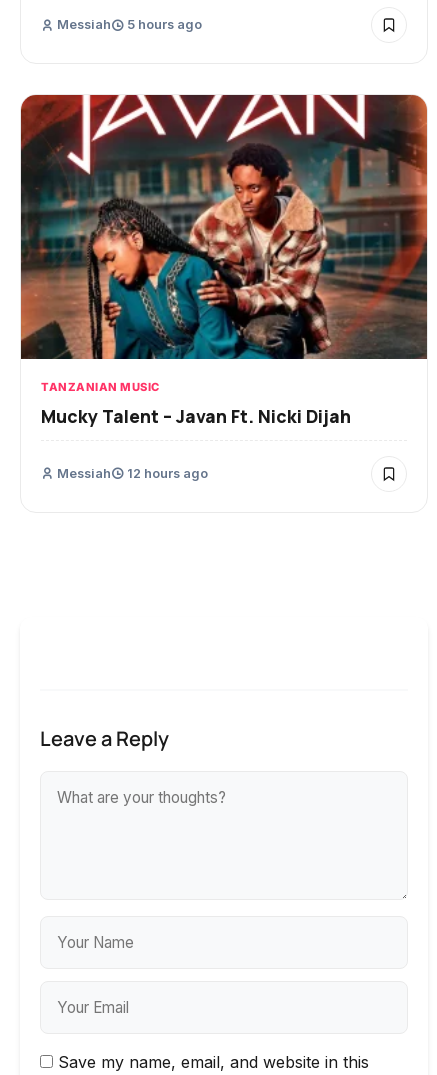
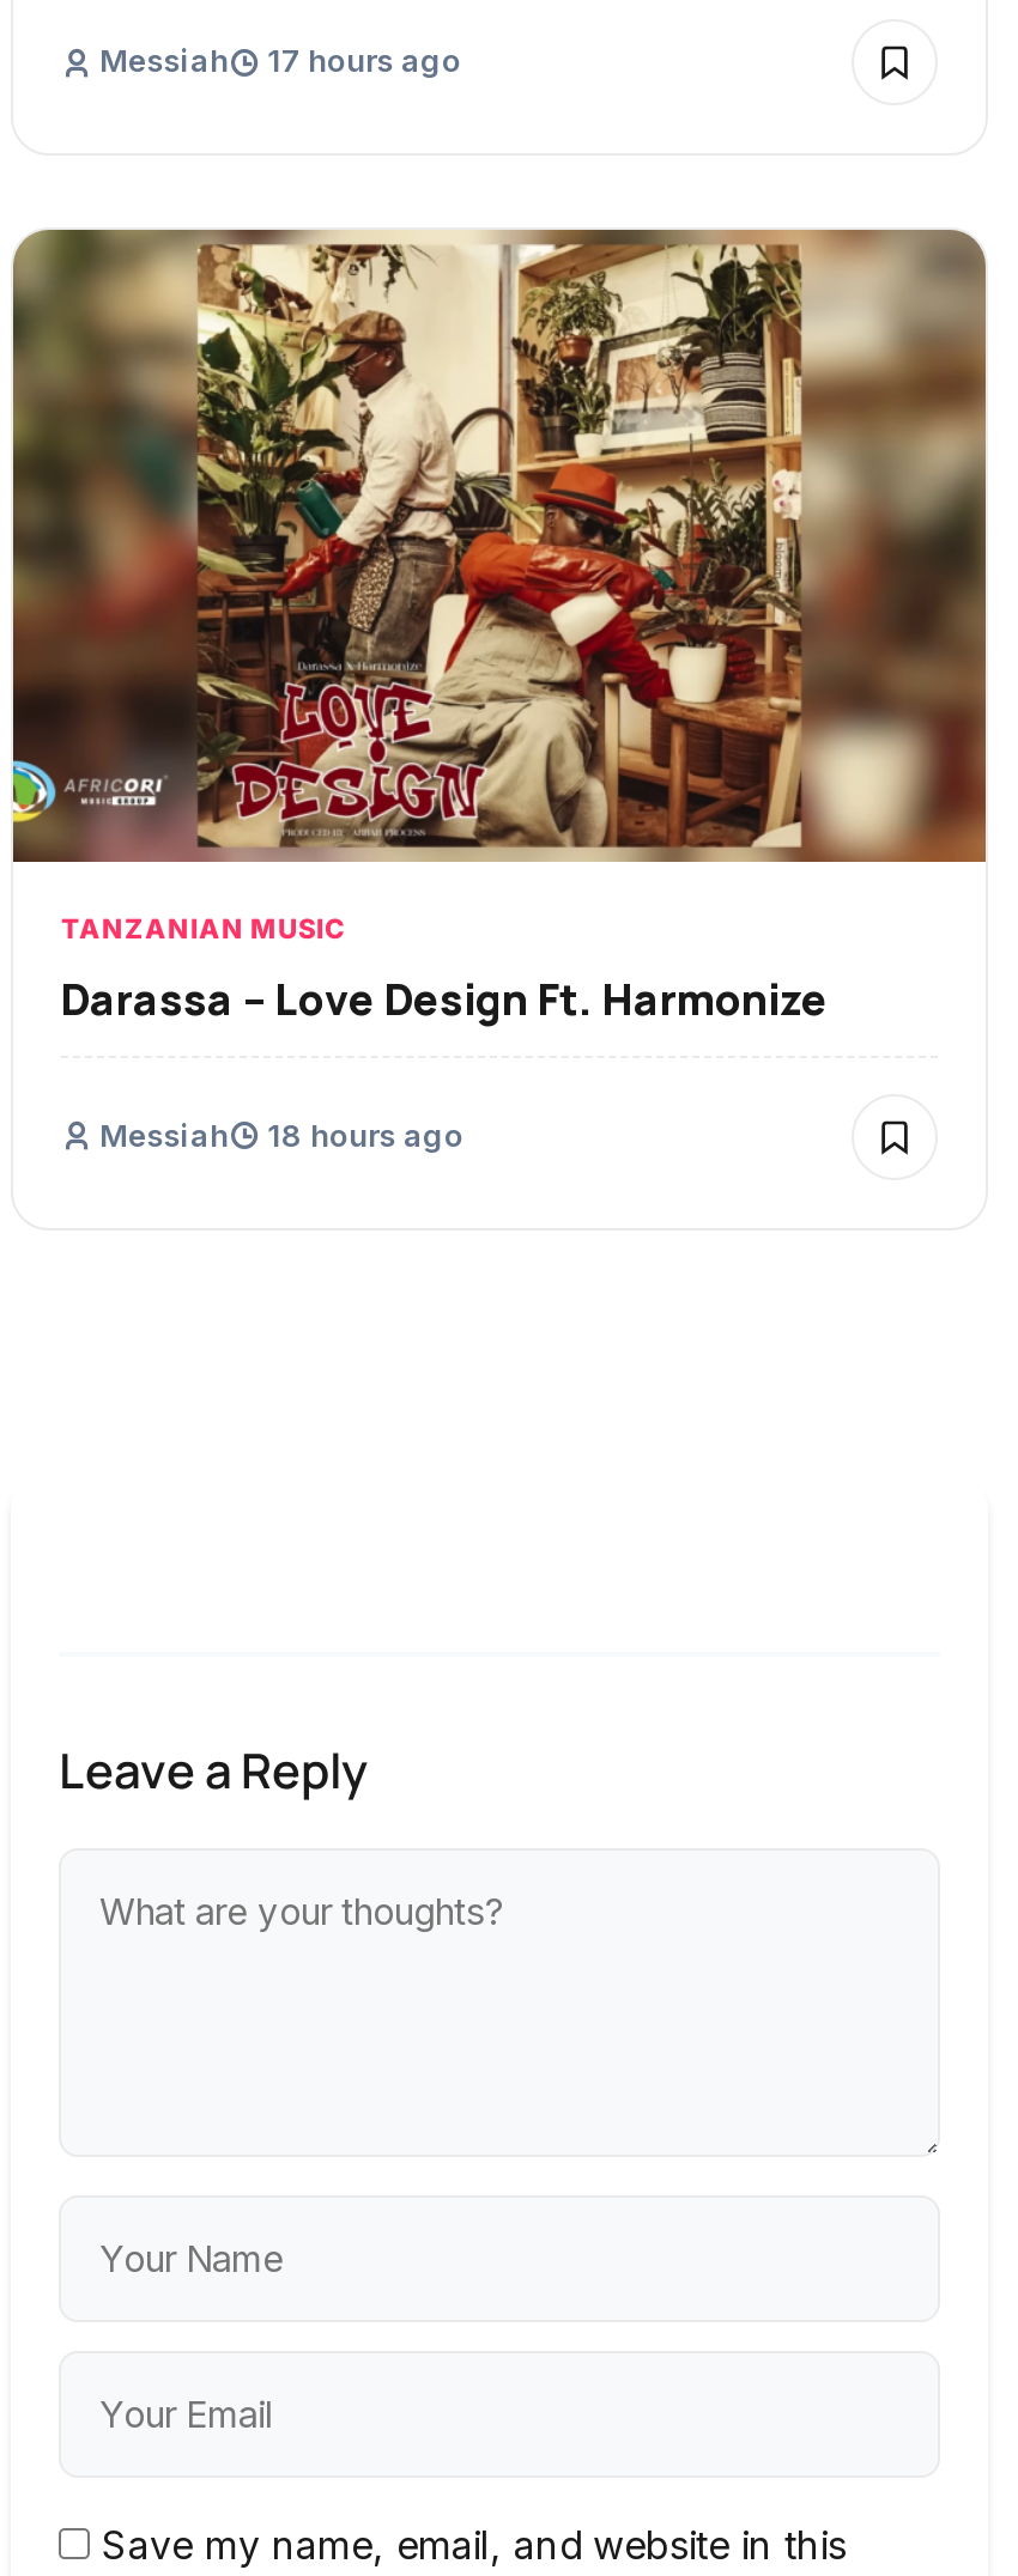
- Messiah 5 hours ago
+ Messiah 17 hours ago

- [image]
+ [image]

- Mucky Talent – Javan Ft. Nicki Dijah
+ Darassa – Love Design Ft. Harmonize

- Messiah 12 hours ago
+ Messiah 18 hours ago
